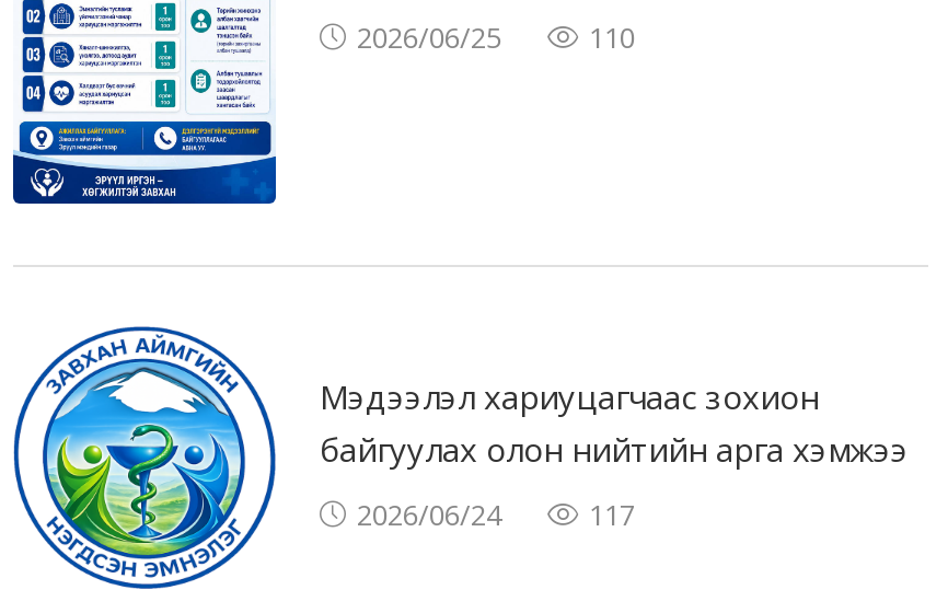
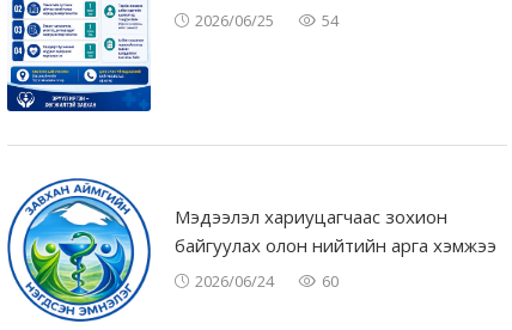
- 110
+ 54

- 117
+ 60
